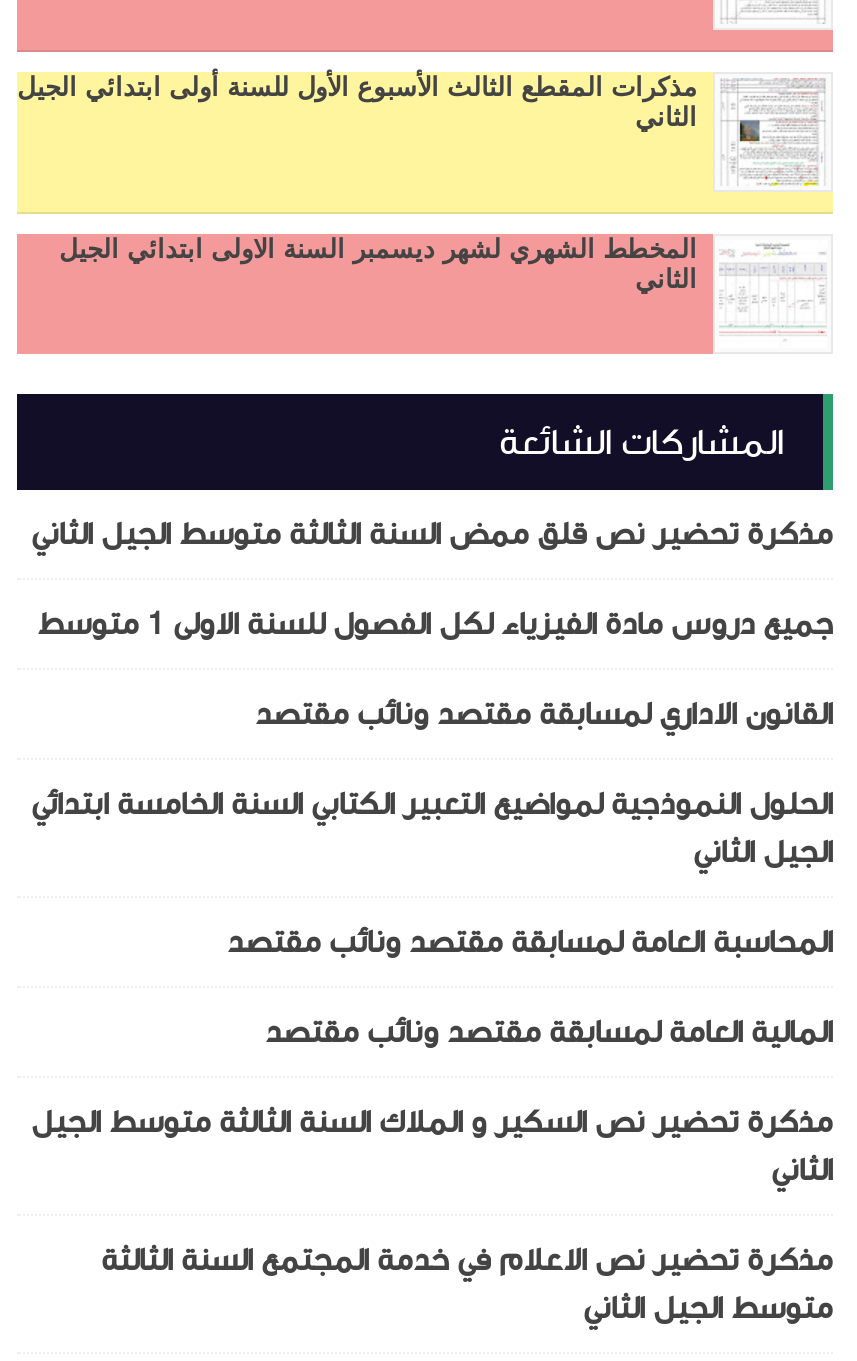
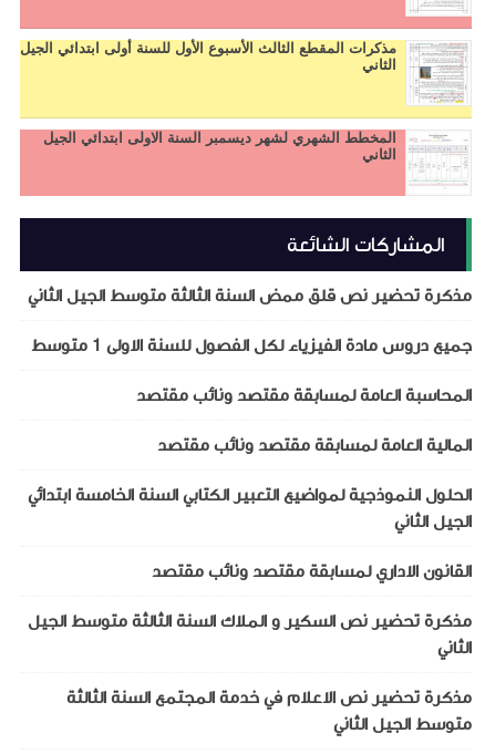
moved down: الحلول النموذجية لمواضيع التعبير الكتابي السنة الخامسة ابتدائي | الجيل الثاني | القانون الاداري لمسابقة مقتصد ونائب مقتصد

moved up: المحاسبة العامة لمسابقة مقتصد ونائب مقتصد | المالية العامة لمسابقة مقتصد ونائب مقتصد
